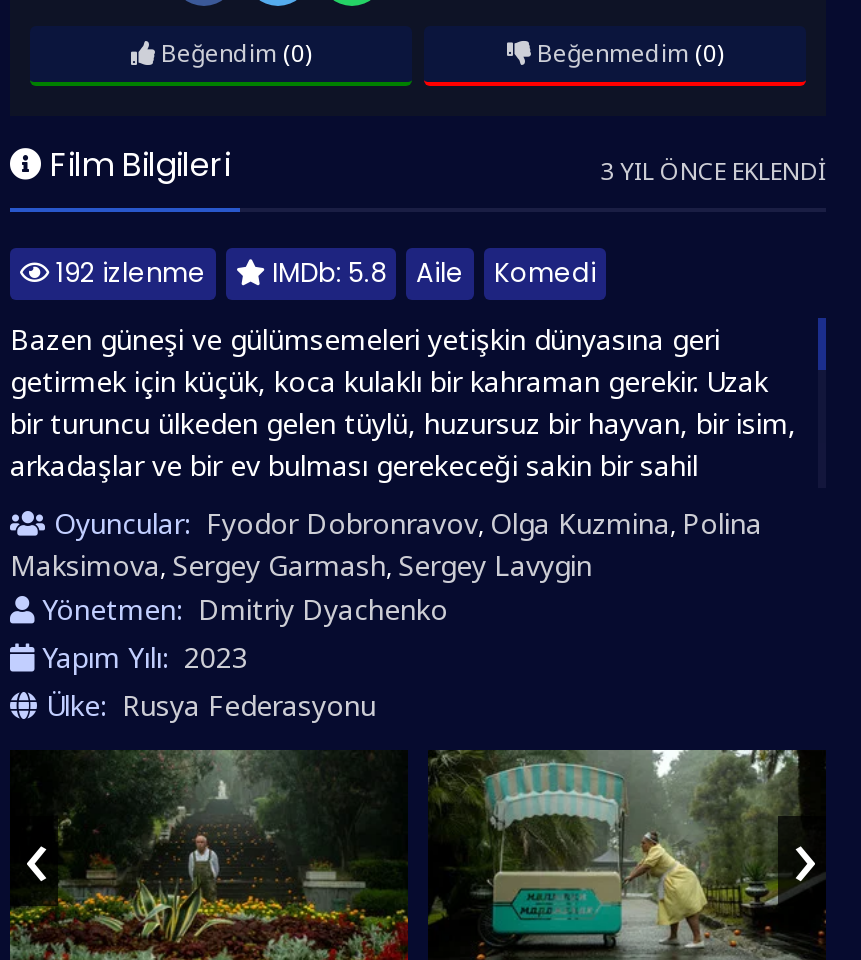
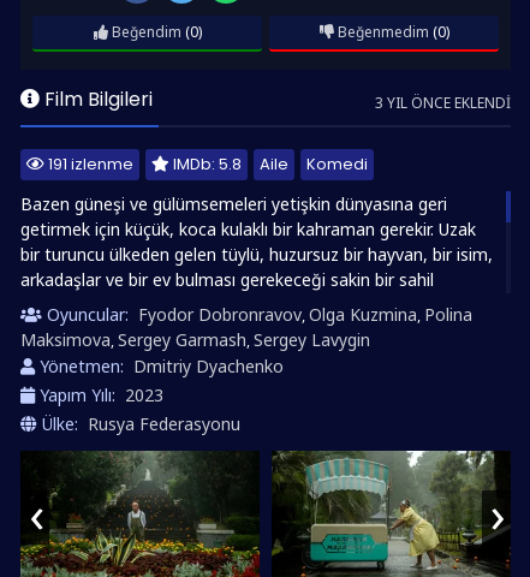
- 192 izlenme IMDb: 5.8 Aile Komedi
+ 191 izlenme IMDb: 5.8 Aile Komedi
